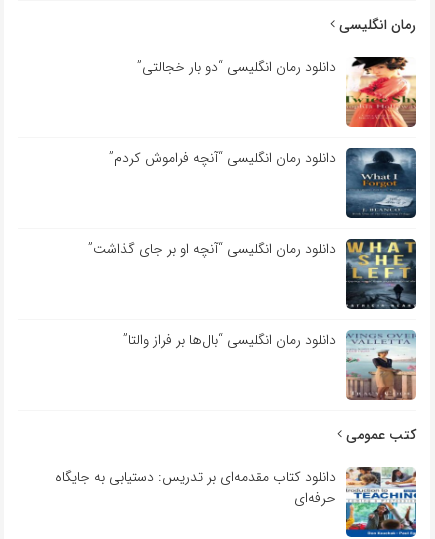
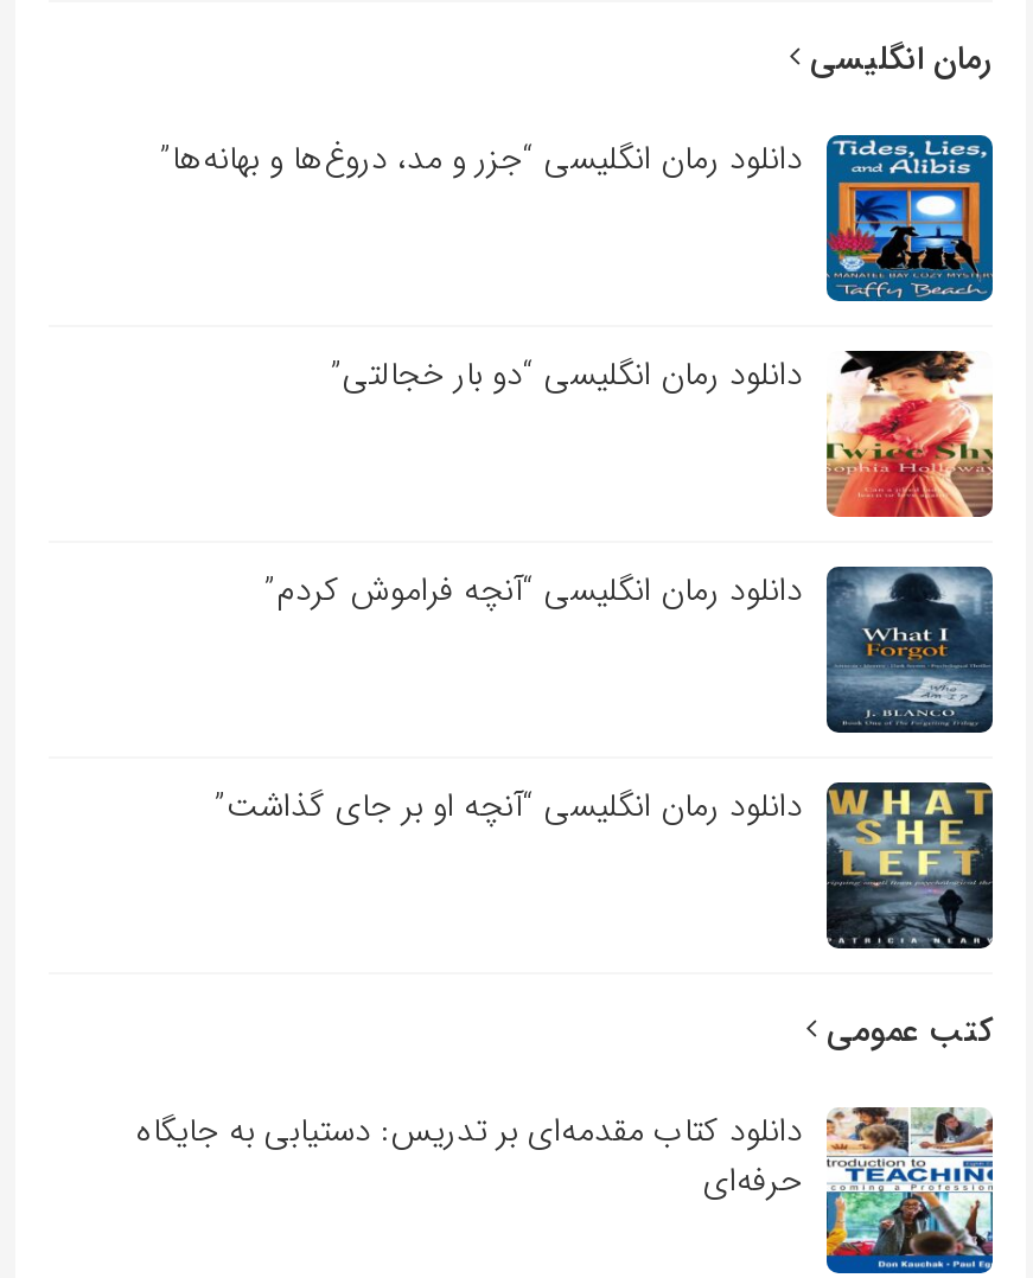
+ [image]
+ دانلود رمان انگلیسی “جزر و مد، دروغ‌ها و بهانه‌ها”

moved down: [image] | دانلود رمان انگلیسی “دو بار خجالتی” | دانلود رمان انگلیسی “آنچه فراموش کردم” | دانلود رمان انگلیسی “آنچه او بر جای گذاشت”

moved down: [image]

- [image]
- دانلود رمان انگلیسی “بال‌ها بر فراز والتا”
